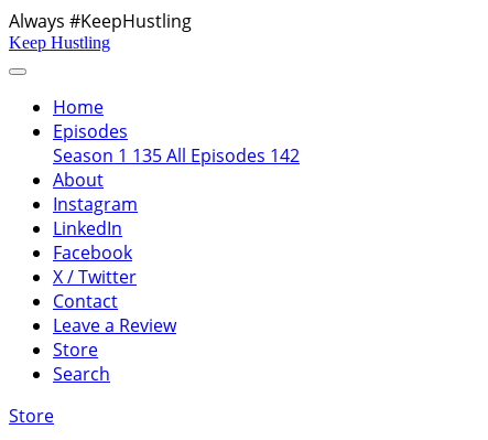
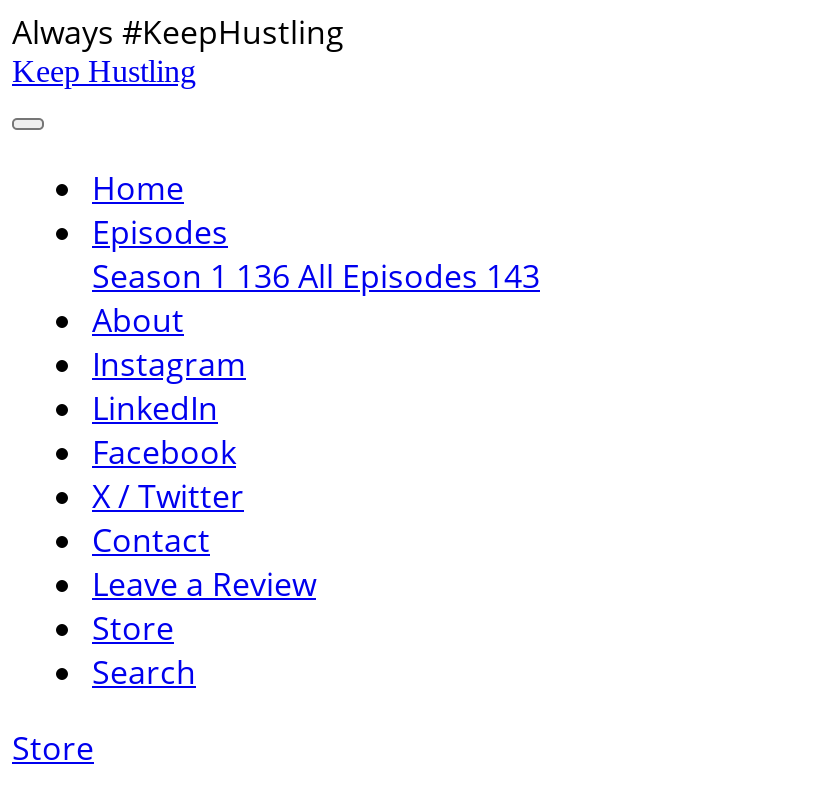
- Season 1 135 All Episodes 142
+ Season 1 136 All Episodes 143
